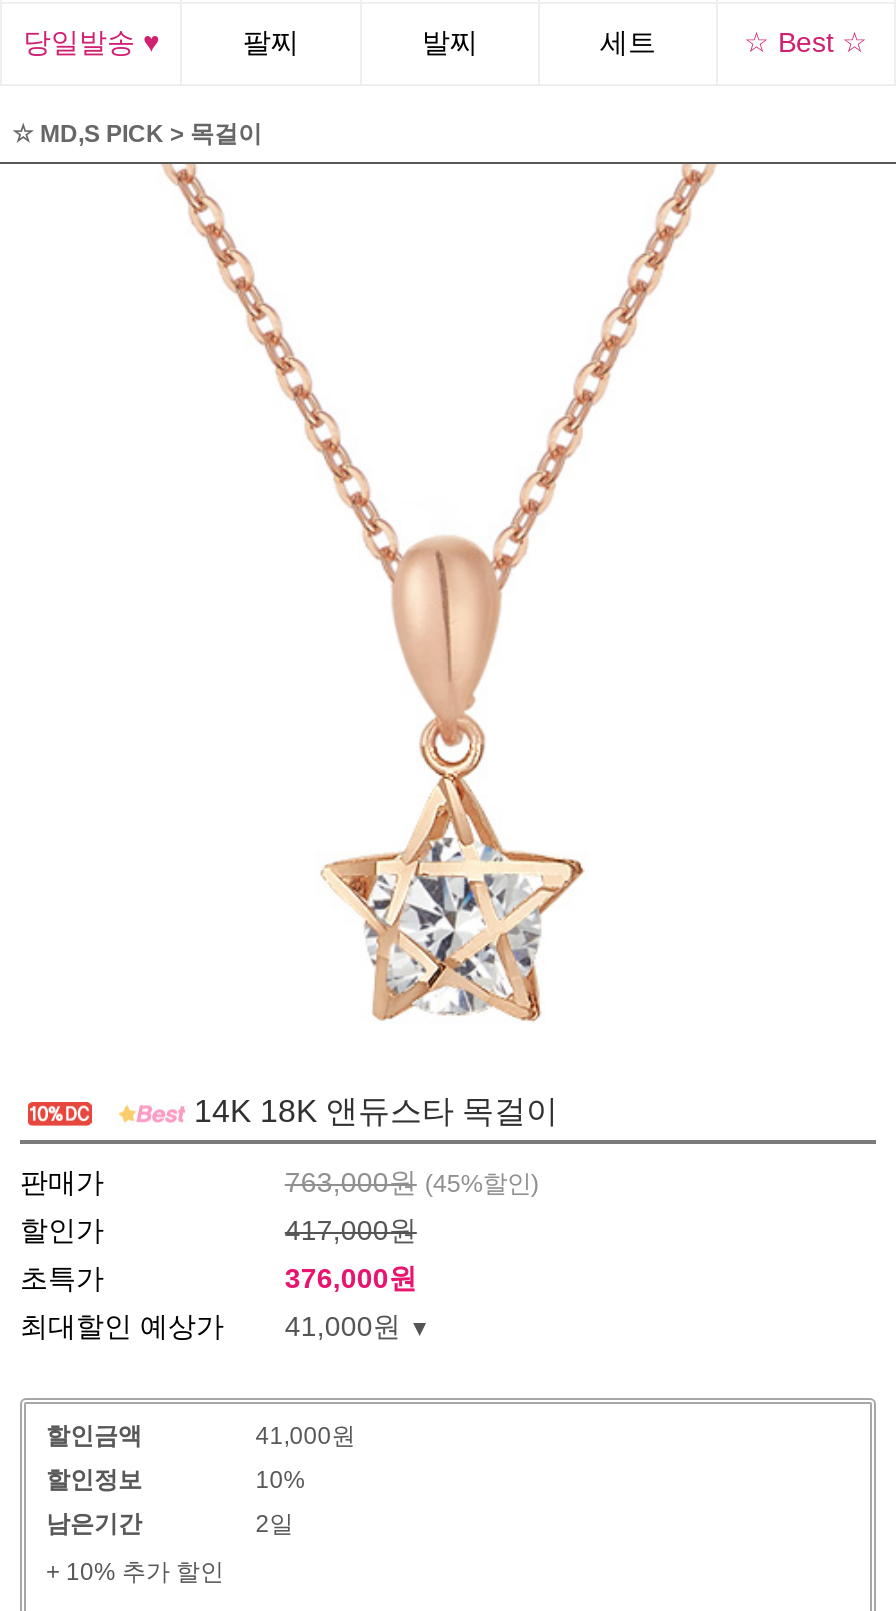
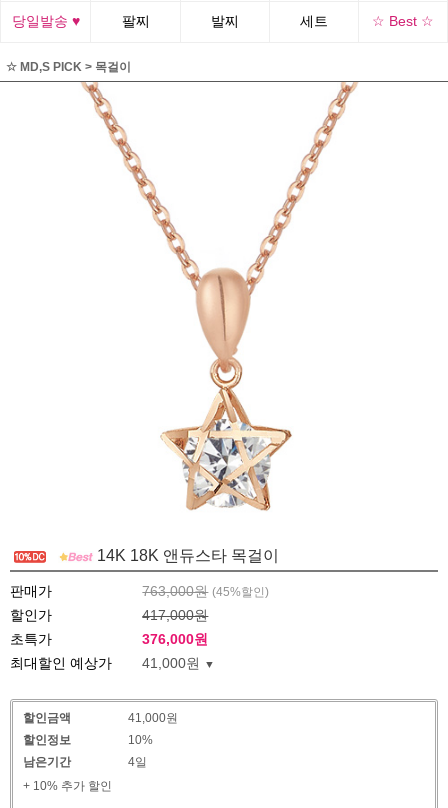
- 2일
+ 4일
